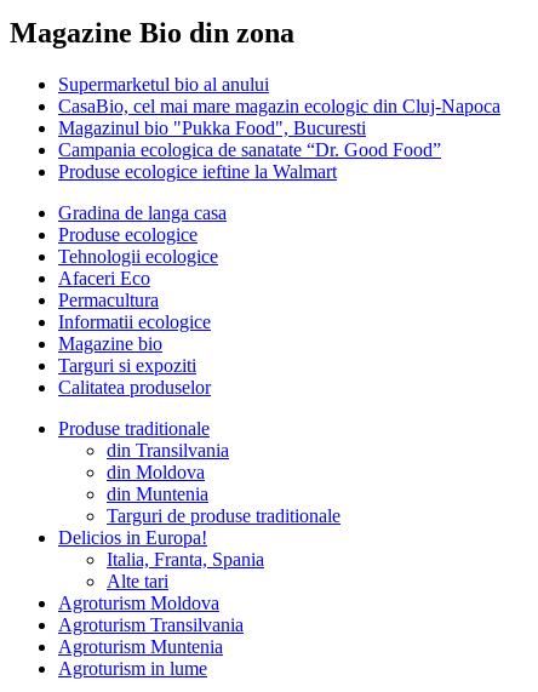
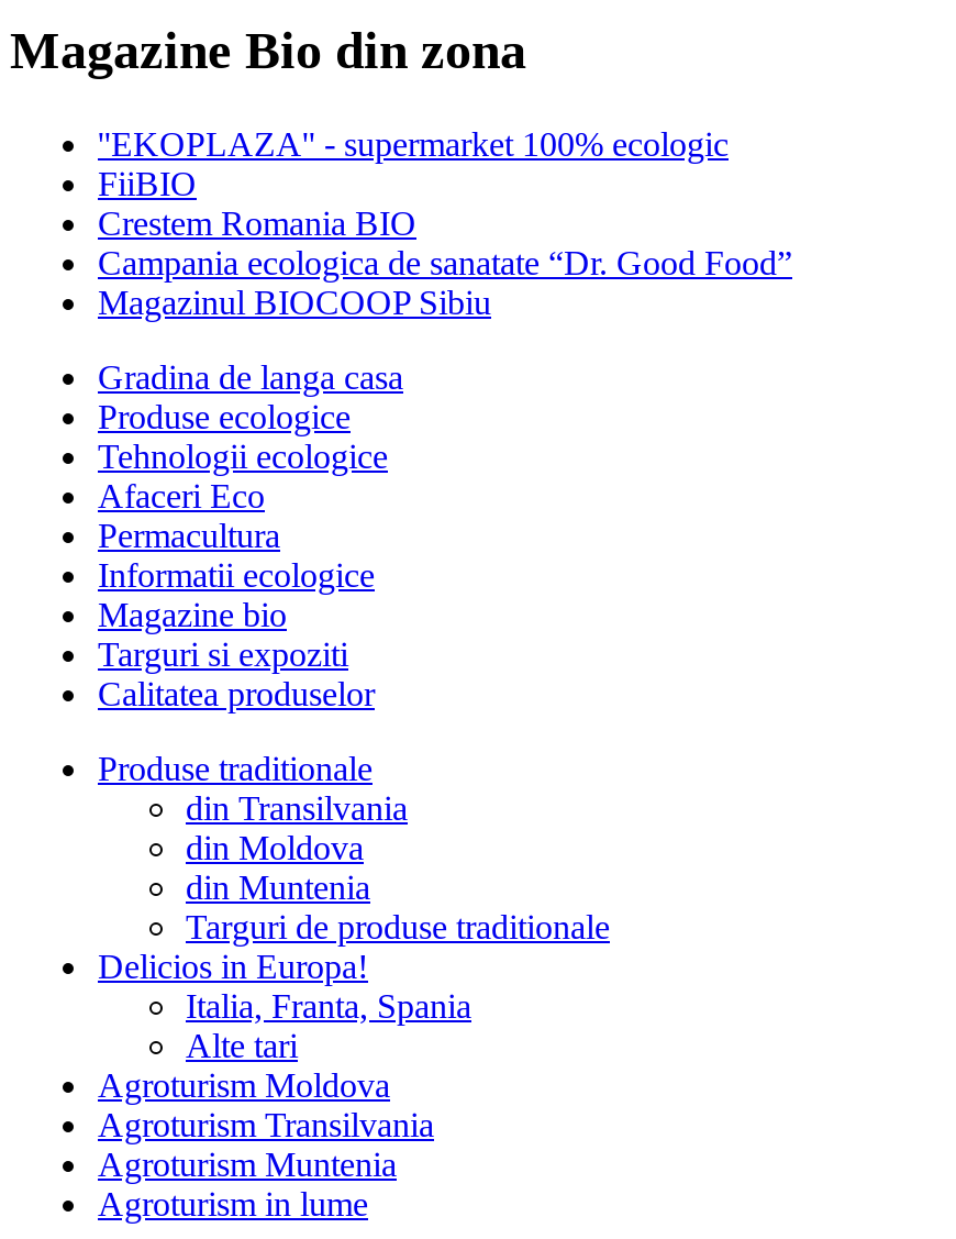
- Supermarketul bio al anului
- CasaBio, cel mai mare magazin ecologic din Cluj-Napoca
- Magazinul bio "Pukka Food", Bucuresti
+ ''EKOPLAZA'' - supermarket 100% ecologic
+ FiiBIO
+ Crestem Romania BIO

- Produse ecologice ieftine la Walmart
+ Magazinul BIOCOOP Sibiu
